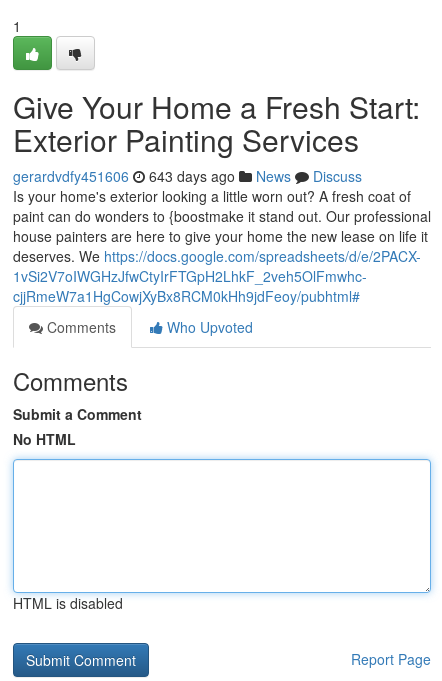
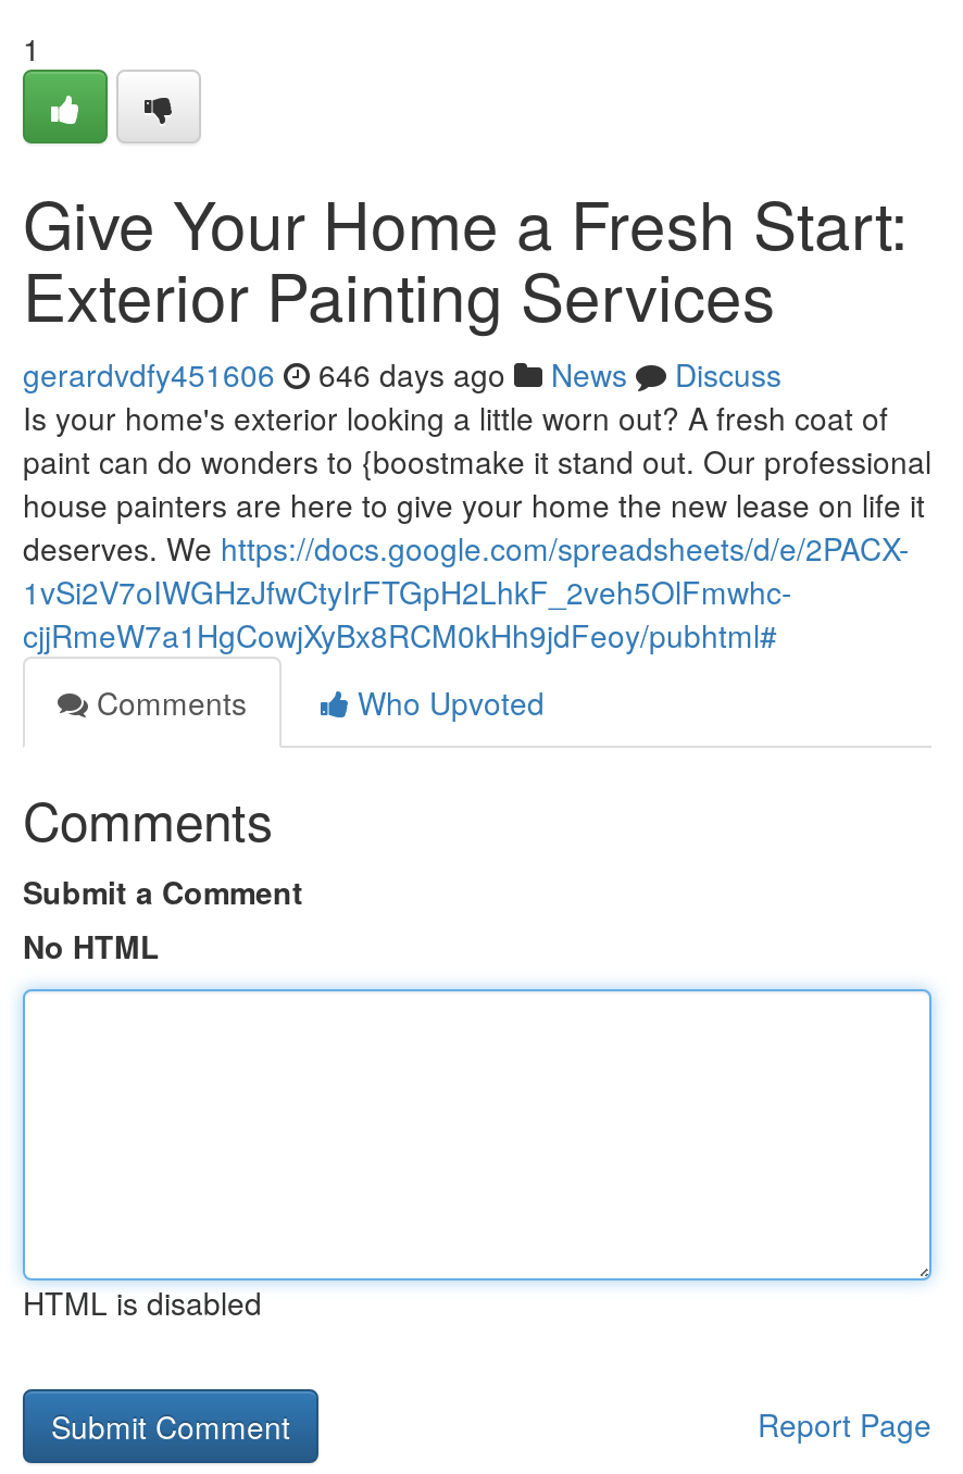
- gerardvdfy451606 643 days ago News Discuss
+ gerardvdfy451606 646 days ago News Discuss
